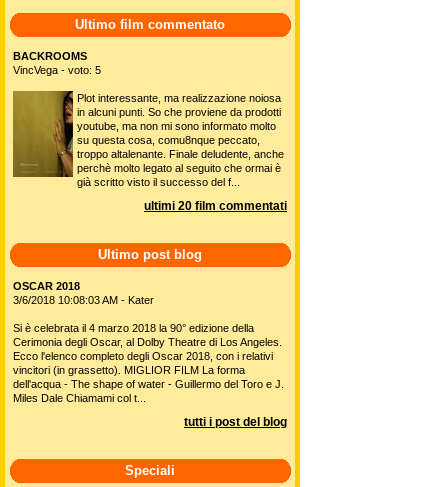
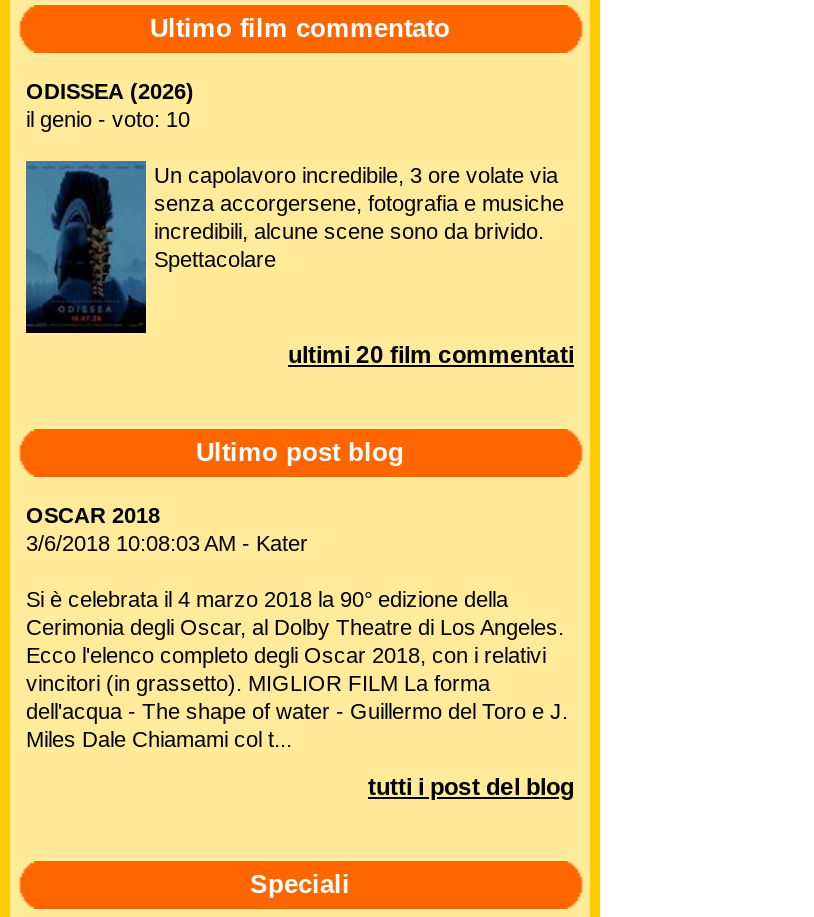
- BACKROOMS
- VincVega - voto: 5
+ ODISSEA (2026)
+ il genio - voto: 10

- [image]
- Plot interessante, ma realizzazione noiosa
- in alcuni punti. So che proviene da prodotti
- youtube, ma non mi sono informato molto
- su questa cosa, comu8nque peccato,
- troppo altalenante. Finale deludente, anche
- perchè molto legato al seguito che ormai è
- già scritto visto il successo del f...
+ [image]
+ Un capolavoro incredibile, 3 ore volate via
+ senza accorgersene, fotografia e musiche
+ incredibili, alcune scene sono da brivido.
+ Spettacolare
